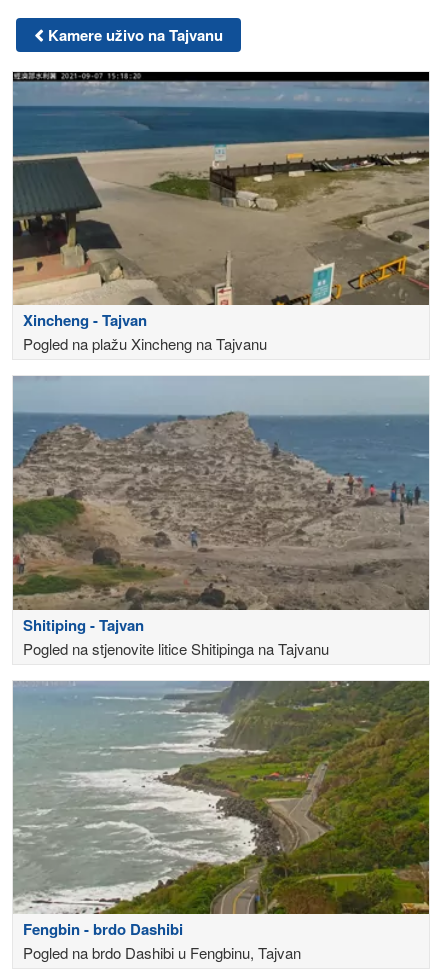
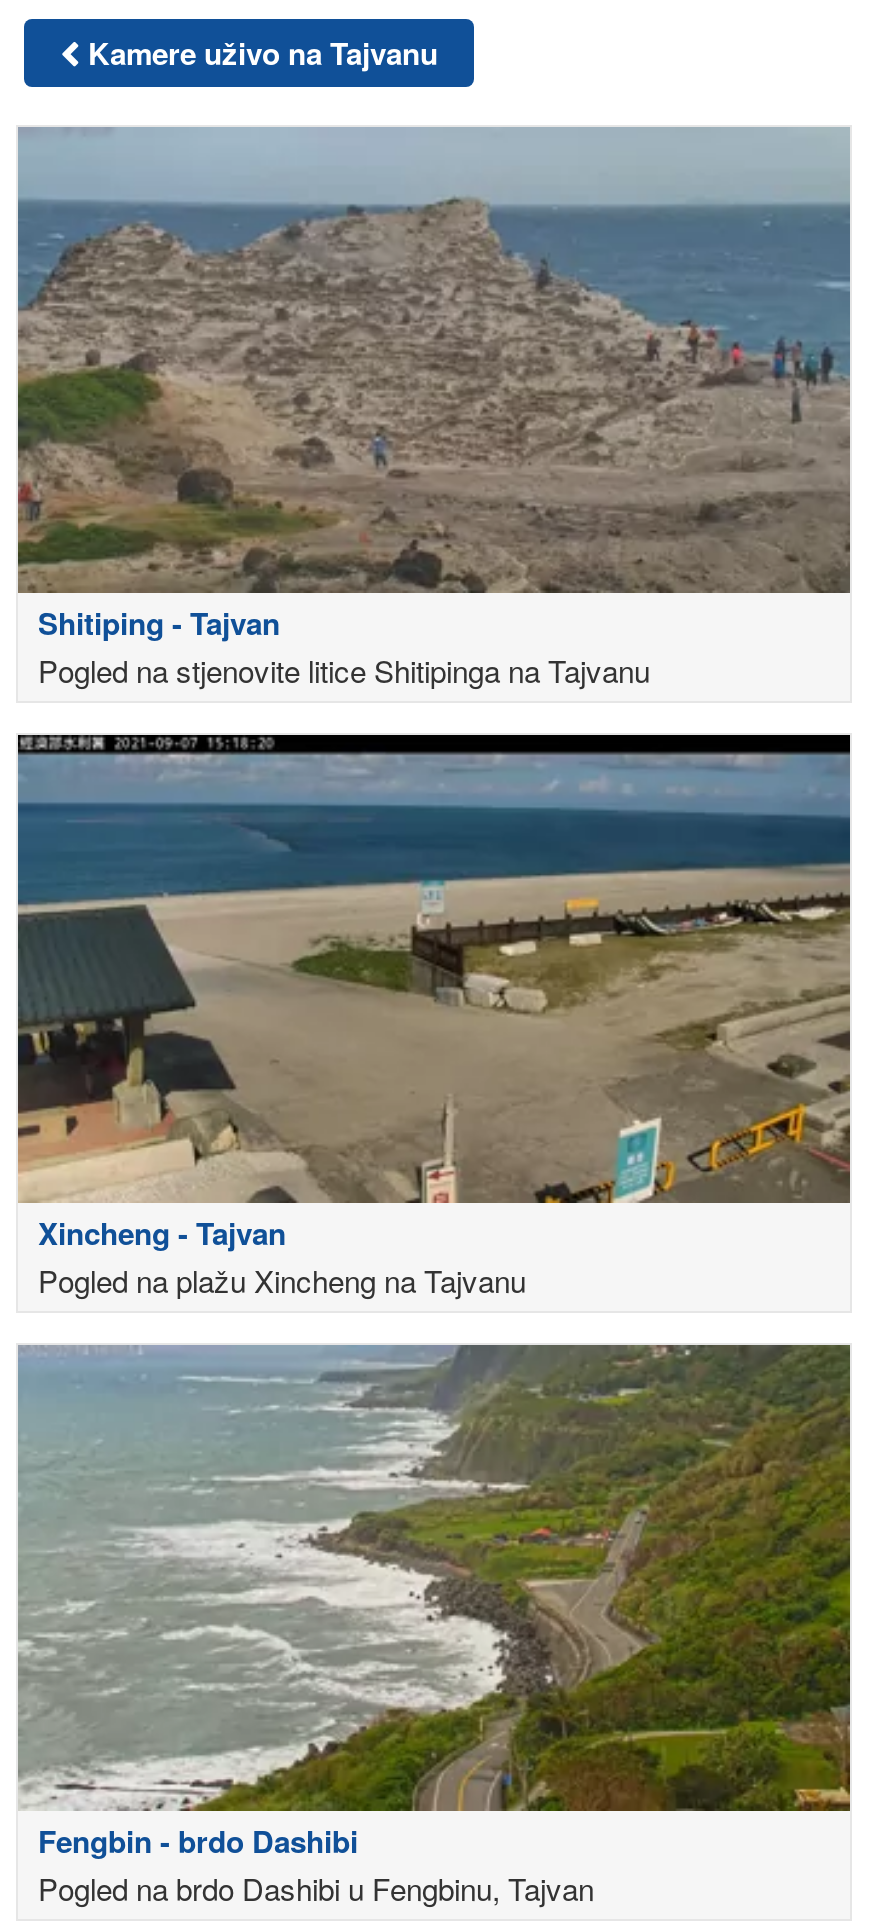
moved down: [image] | Xincheng - Tajvan | Pogled na plažu Xincheng na Tajvanu

moved up: [image] | Shitiping - Tajvan | Pogled na stjenovite litice Shitipinga na Tajvanu
